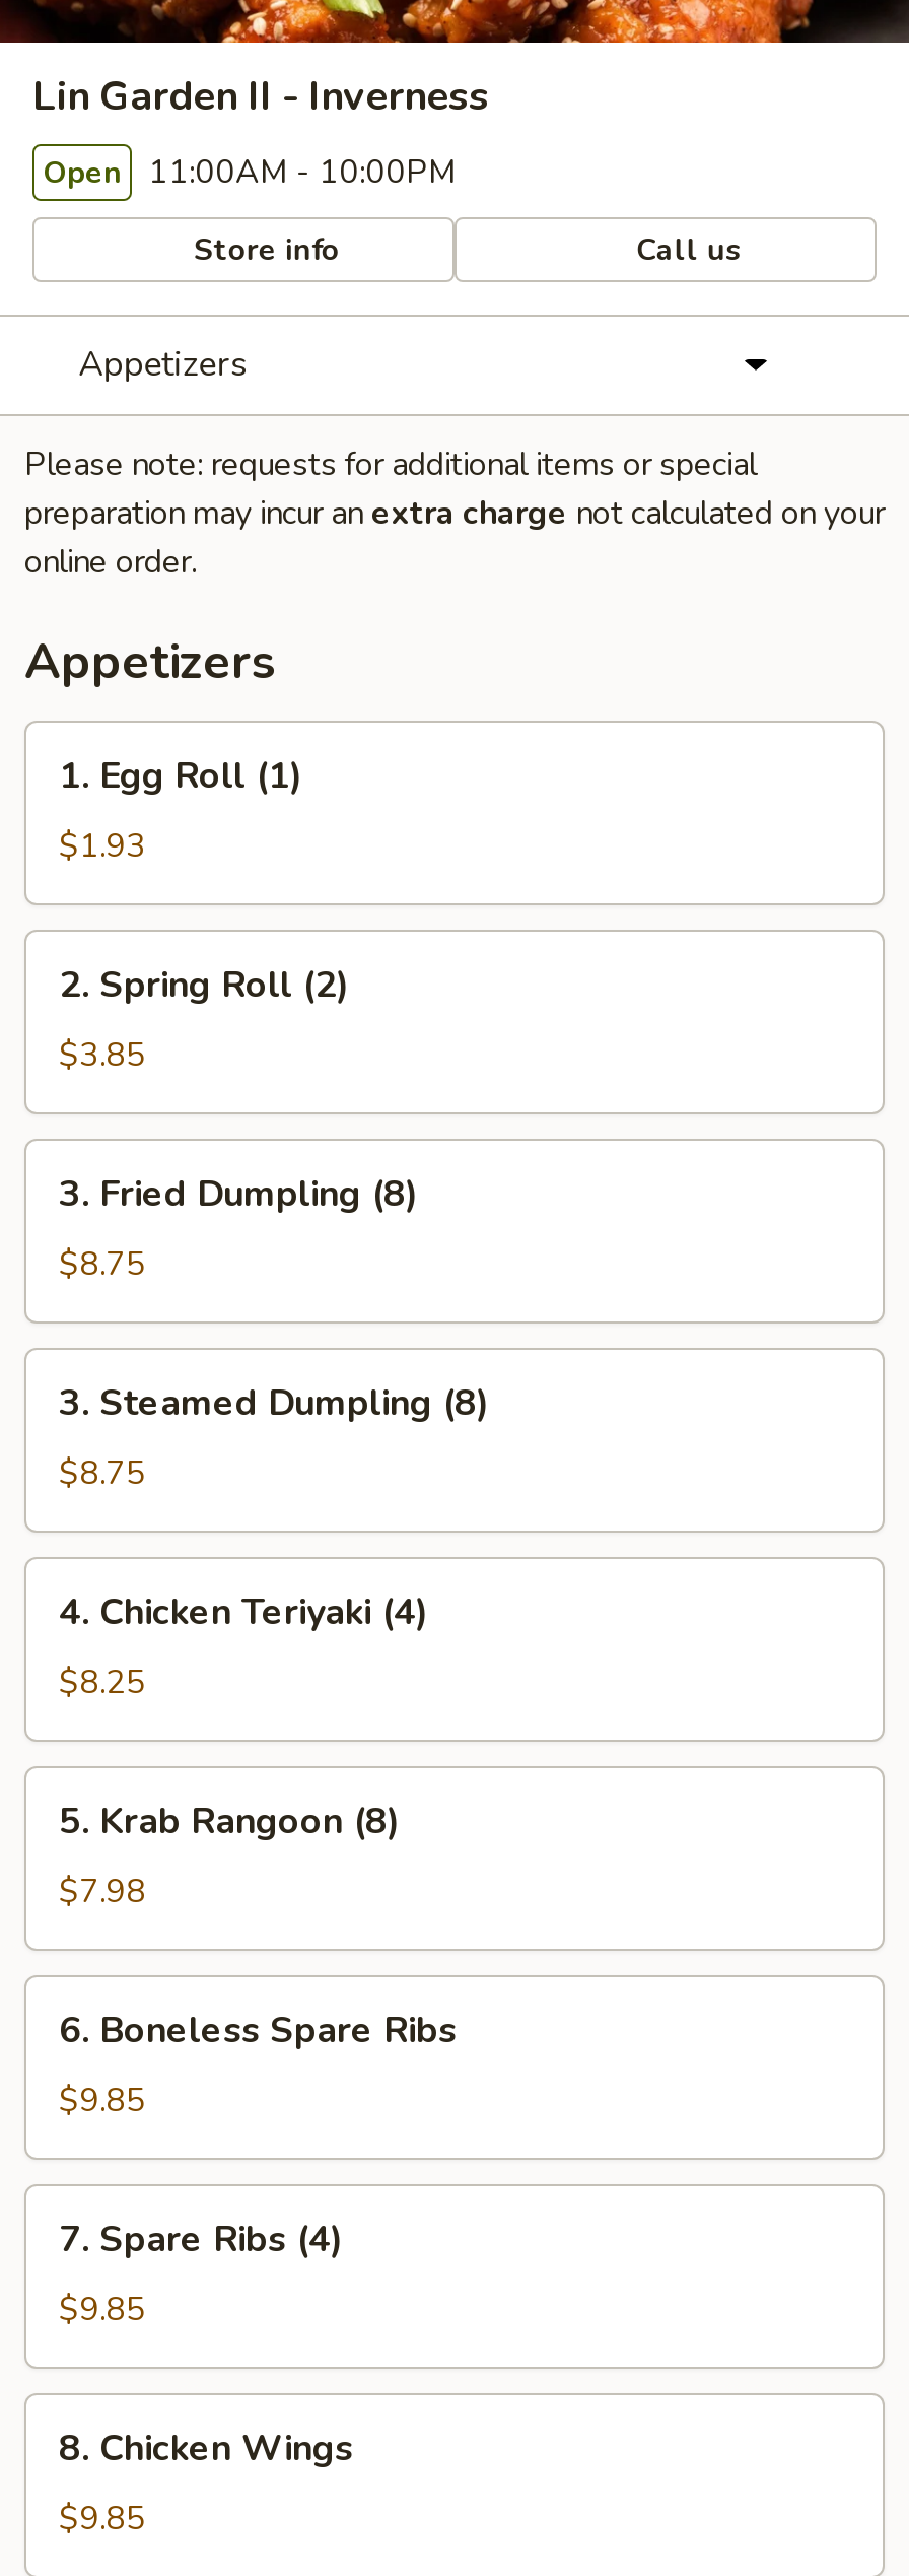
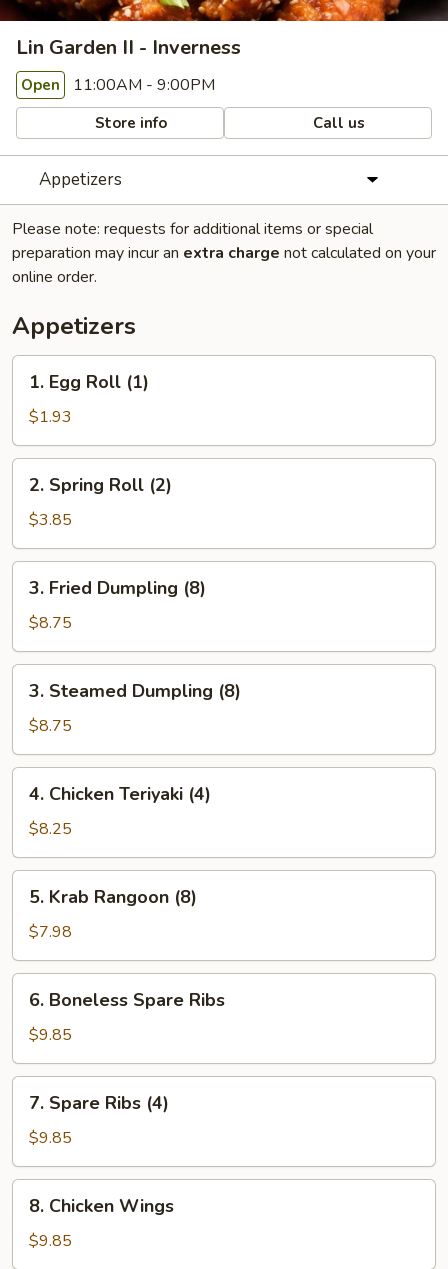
- Open 11:00AM - 10:00PM
+ Open 11:00AM - 9:00PM
